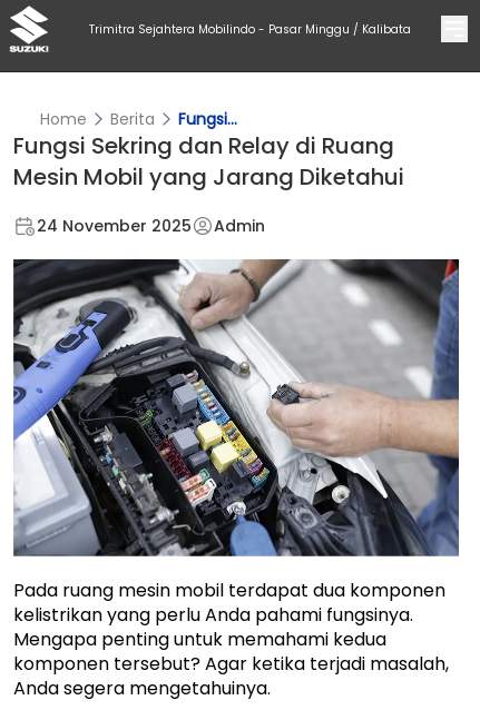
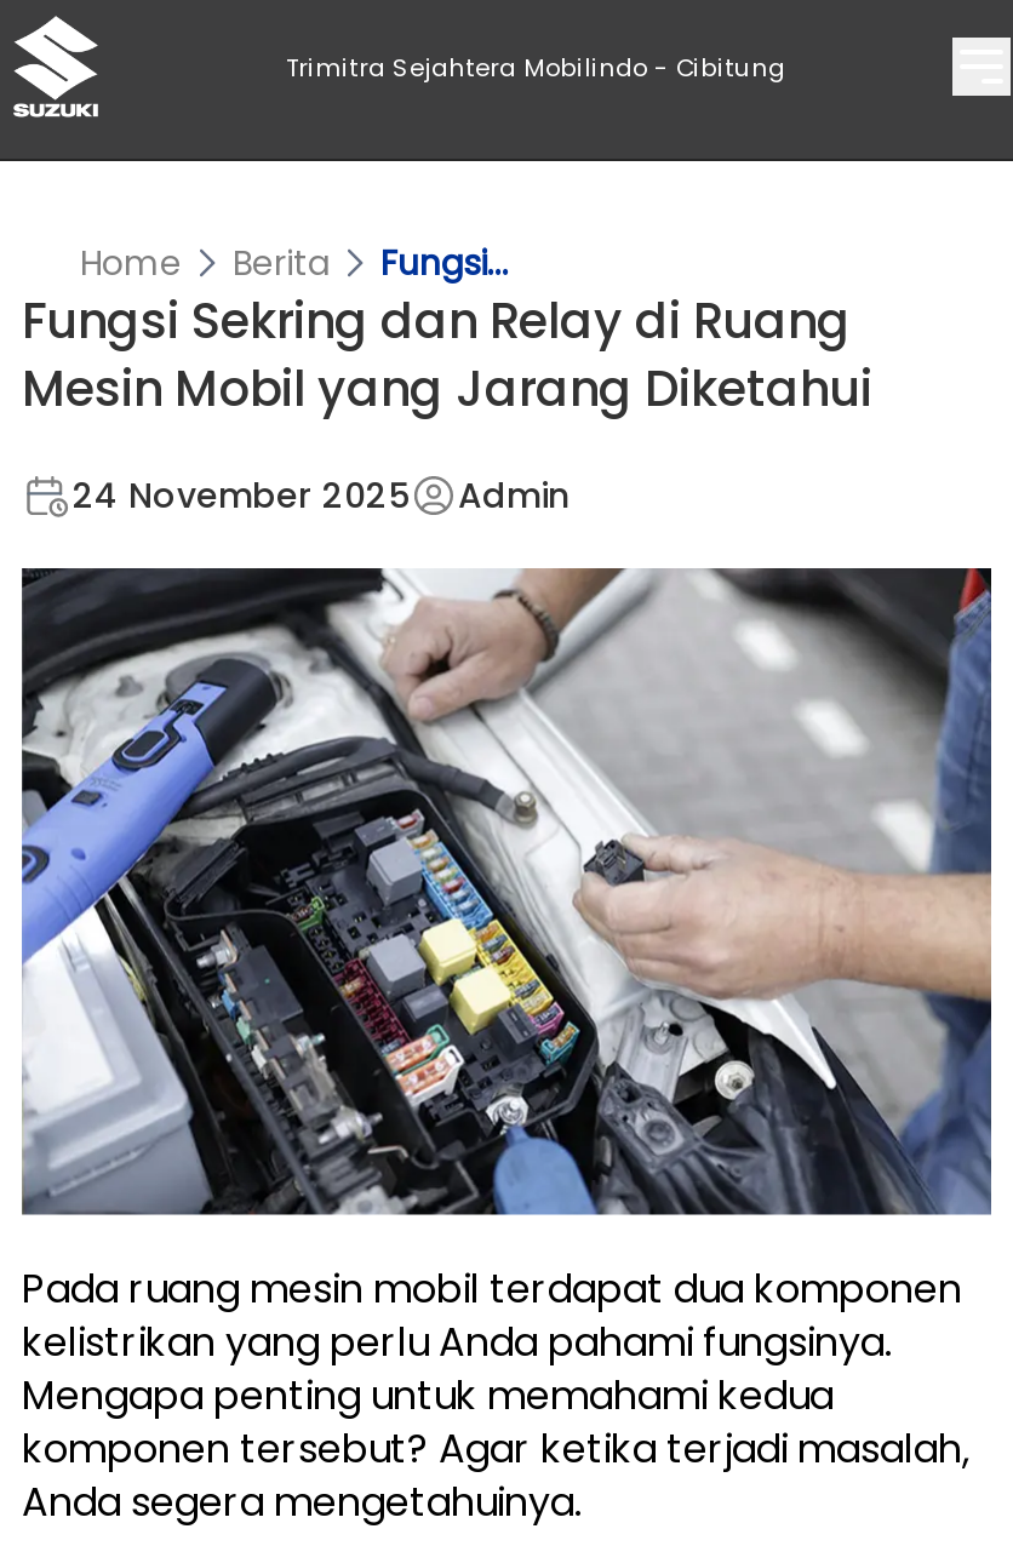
- Trimitra Sejahtera Mobilindo - Pasar Minggu / Kalibata
+ Trimitra Sejahtera Mobilindo - Cibitung
